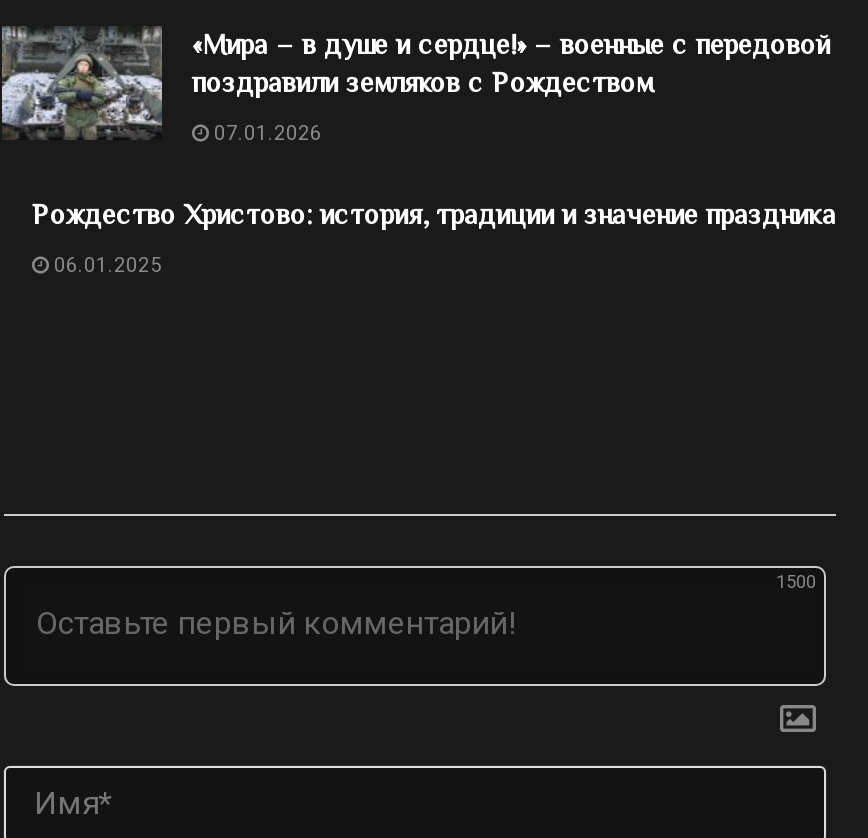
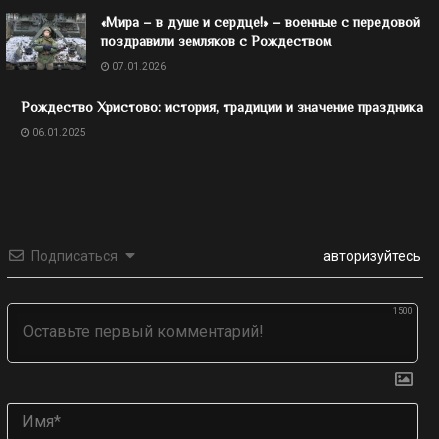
+ Подписаться
+ авторизуйтесь
